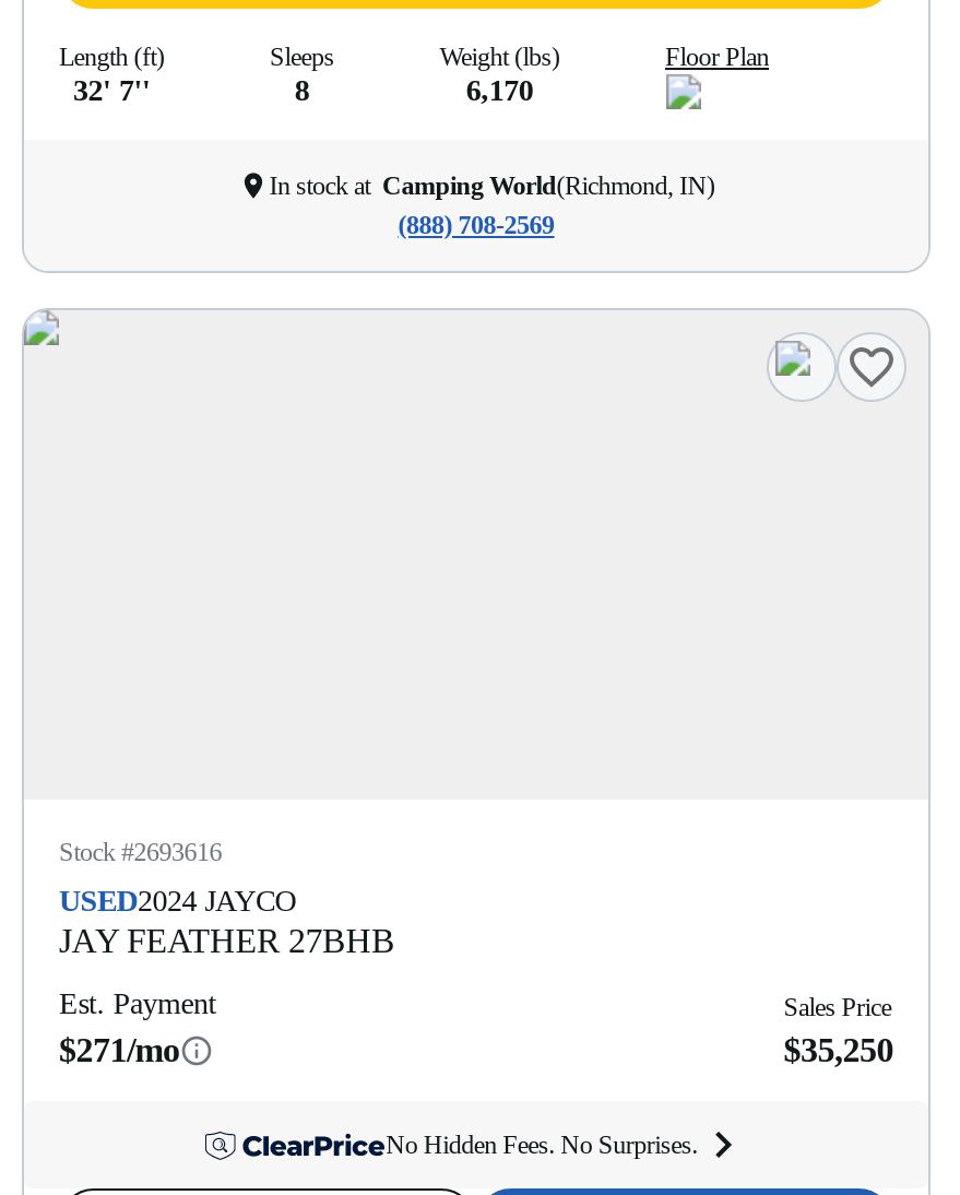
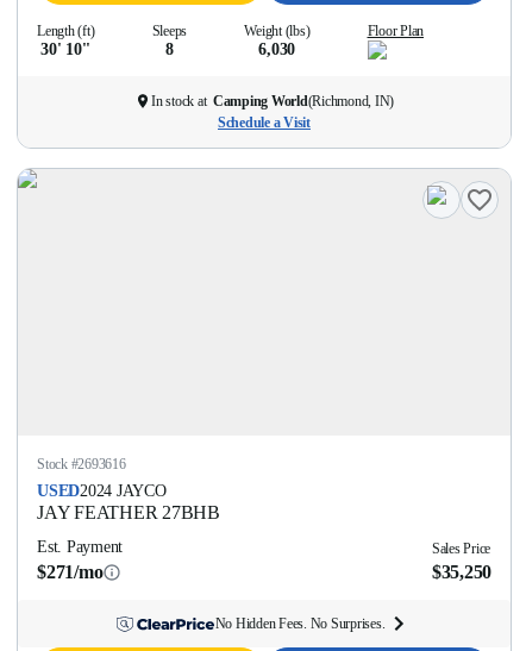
- 32' 7''
+ 30' 10''

- 6,170
+ 6,030

- (888) 708-2569
+ Schedule a Visit
